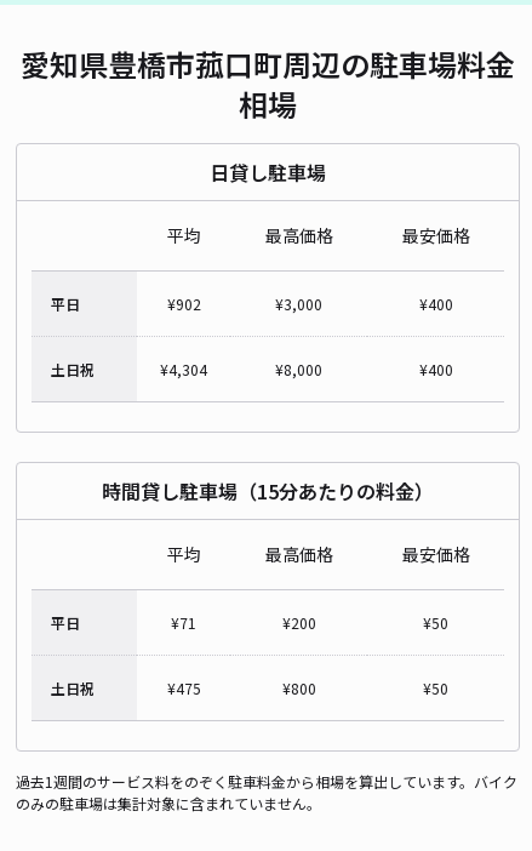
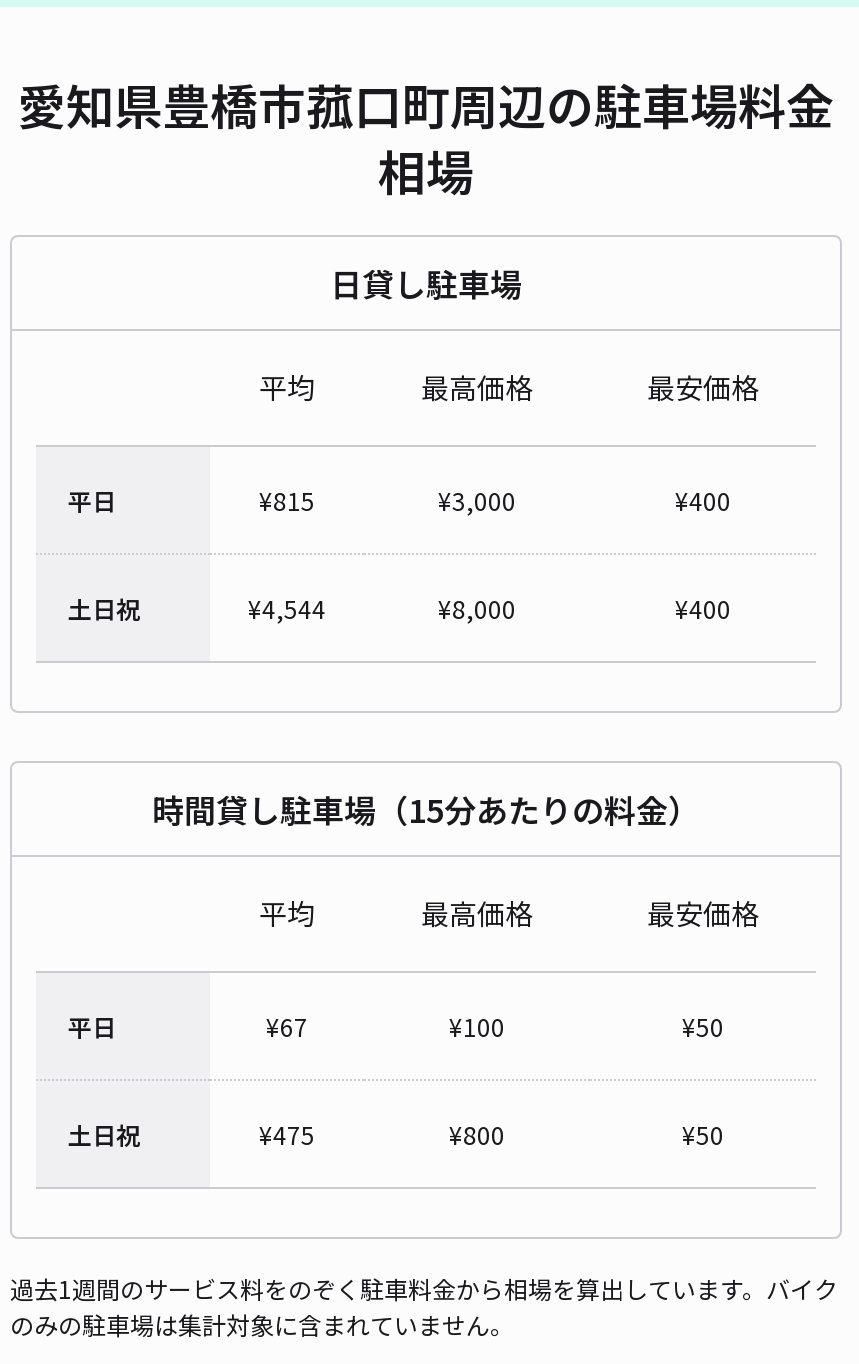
- ¥902
+ ¥815

- ¥4,304
+ ¥4,544

- ¥71
+ ¥67

- ¥200
+ ¥100
